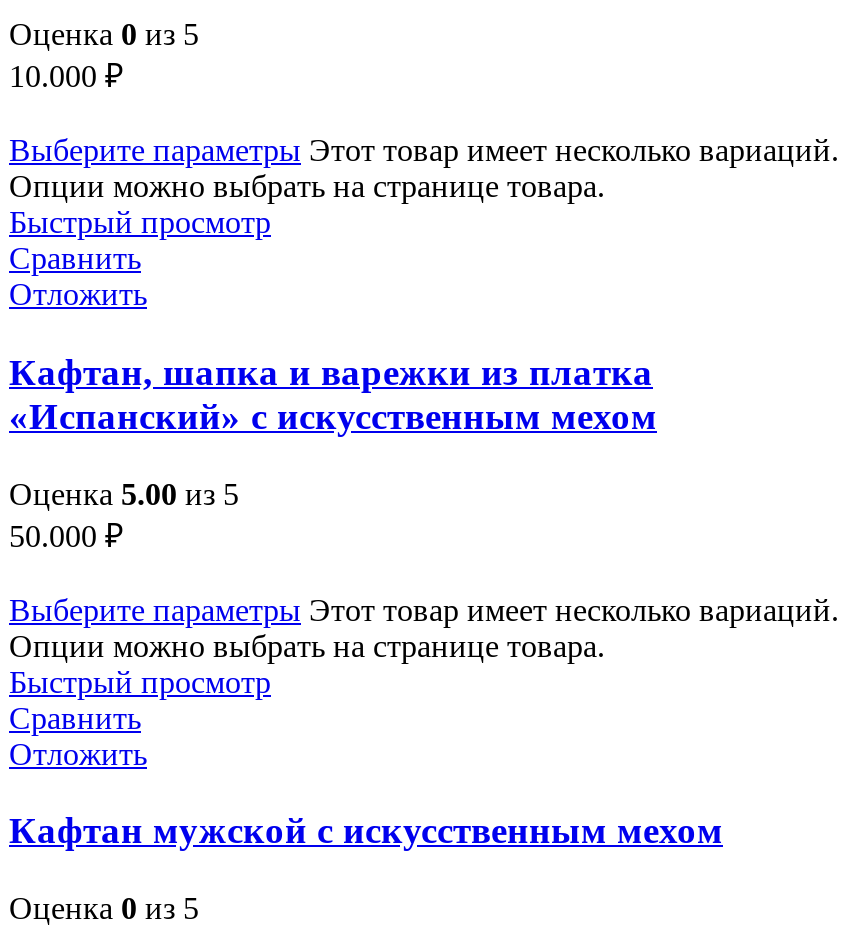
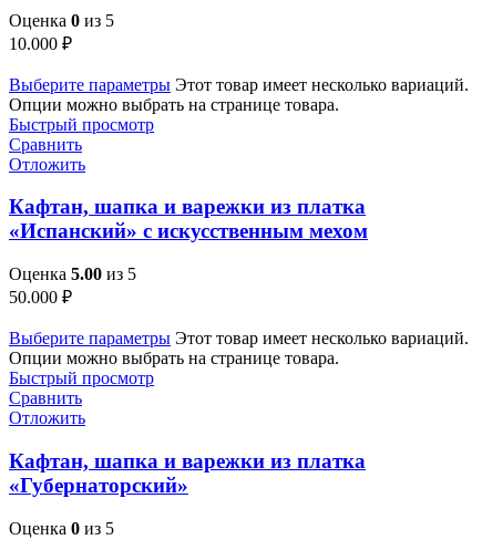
- Кафтан мужской с искусственным мехом
+ Кафтан, шапка и варежки из платка
+ «Губернаторский»
